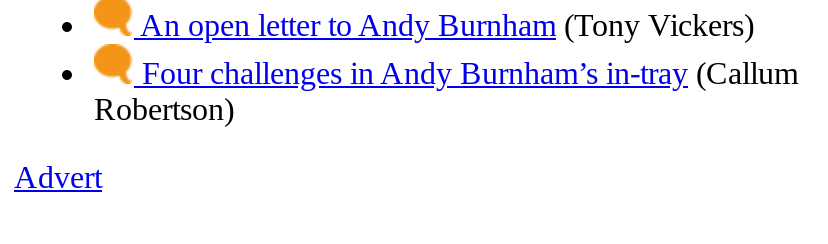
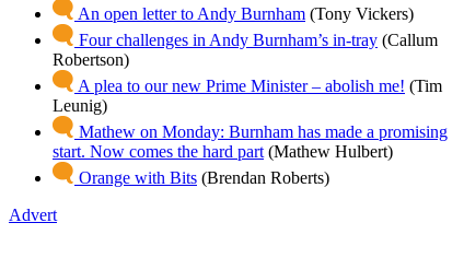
+ A plea to our new Prime Minister – abolish me! (Tim
+ Leunig)
+ Mathew on Monday: Burnham has made a promising
+ start. Now comes the hard part (Mathew Hulbert)
+ Orange with Bits (Brendan Roberts)
